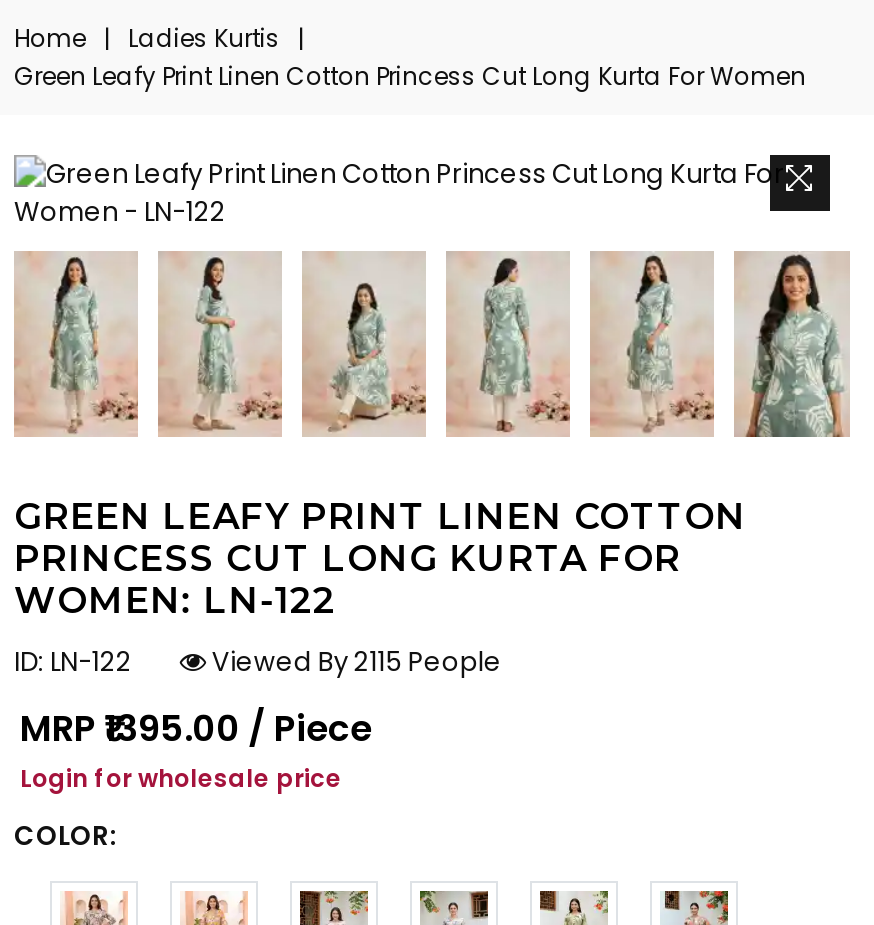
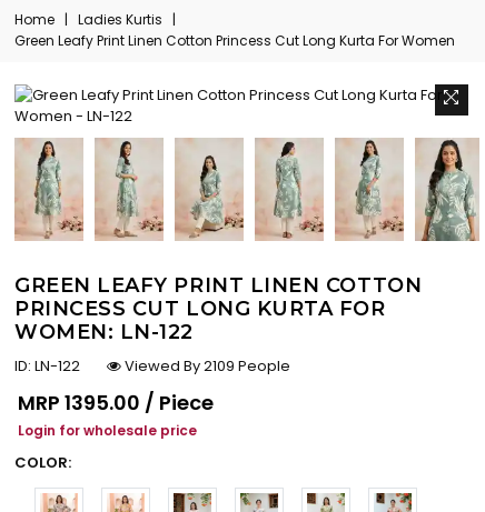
- Viewed By 2115 People
+ Viewed By 2109 People
